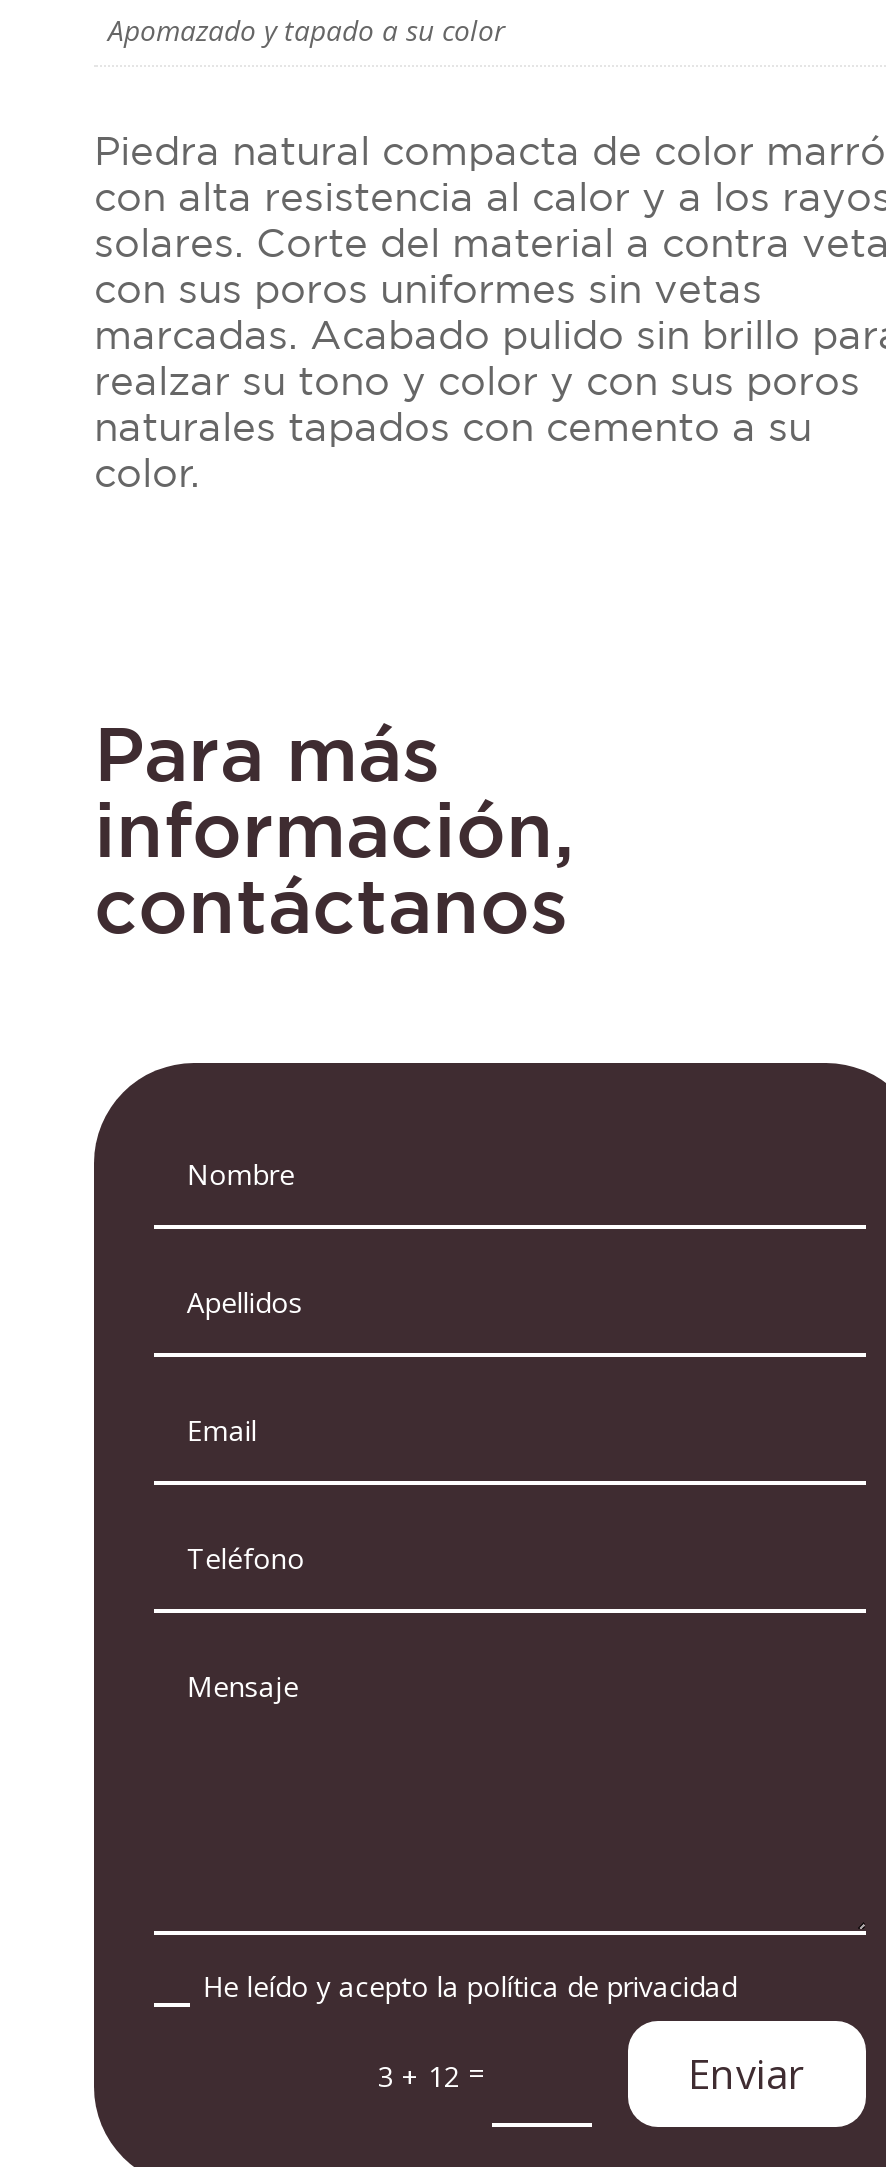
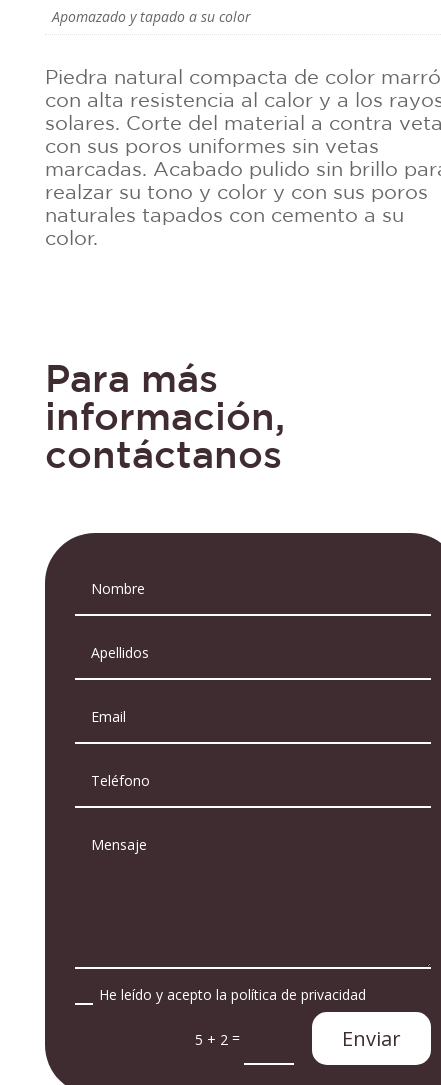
- 3 + 12 =
+ 5 + 2 =
